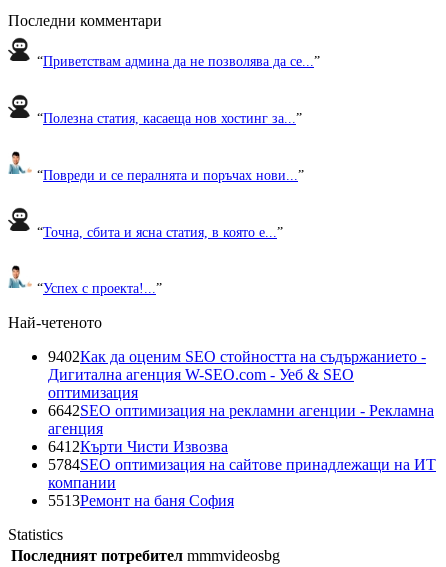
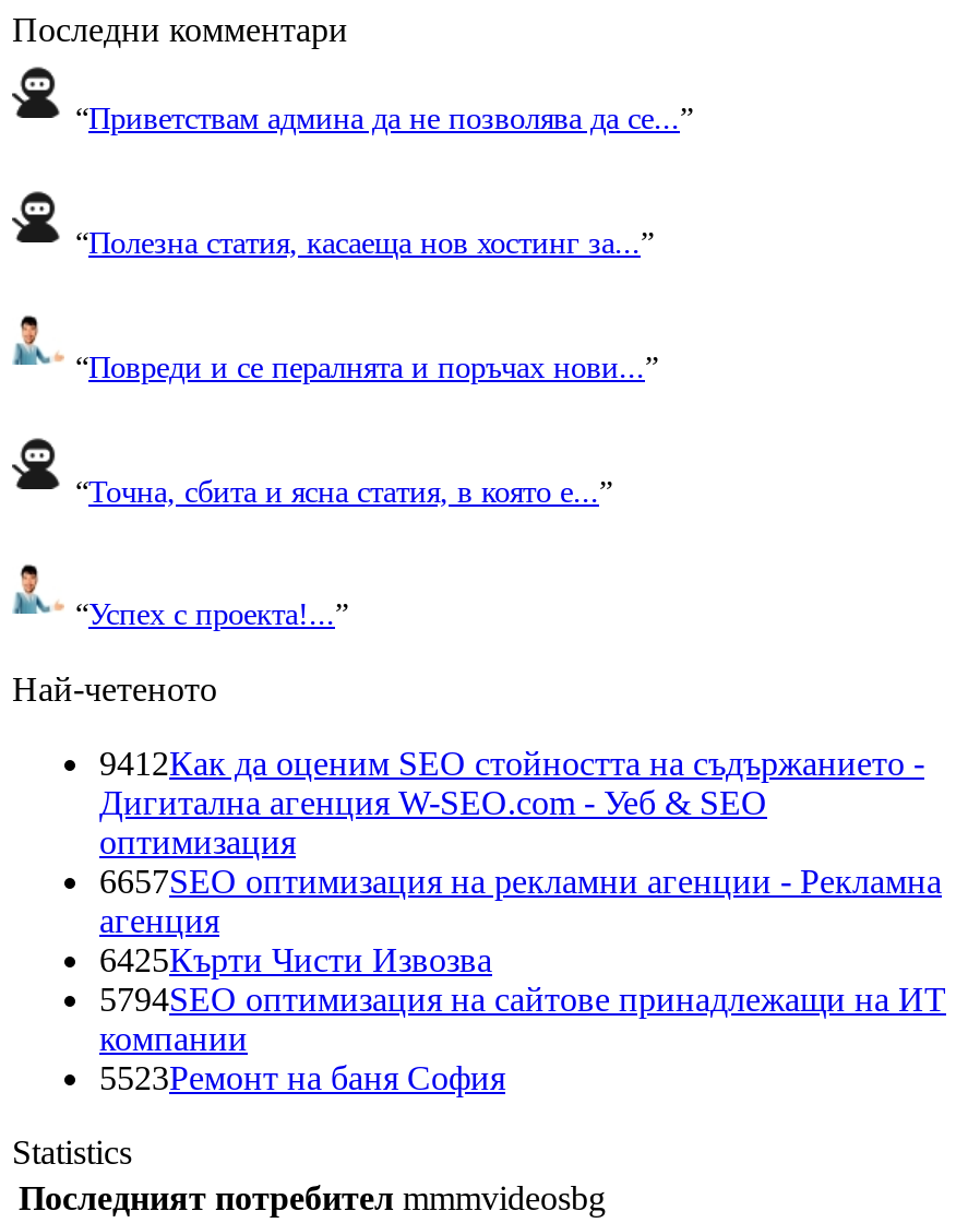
- 9402Как да оценим SEO стойността на съдържанието -
+ 9412Как да оценим SEO стойността на съдържанието -

- 6642SEO оптимизация на рекламни агенции - Рекламна
+ 6657SEO оптимизация на рекламни агенции - Рекламна

- 6412Кърти Чисти Извозва
+ 6425Кърти Чисти Извозва

- 5784SEO оптимизация на сайтове принадлежащи на ИТ
+ 5794SEO оптимизация на сайтове принадлежащи на ИТ

- 5513Ремонт на баня София
+ 5523Ремонт на баня София
